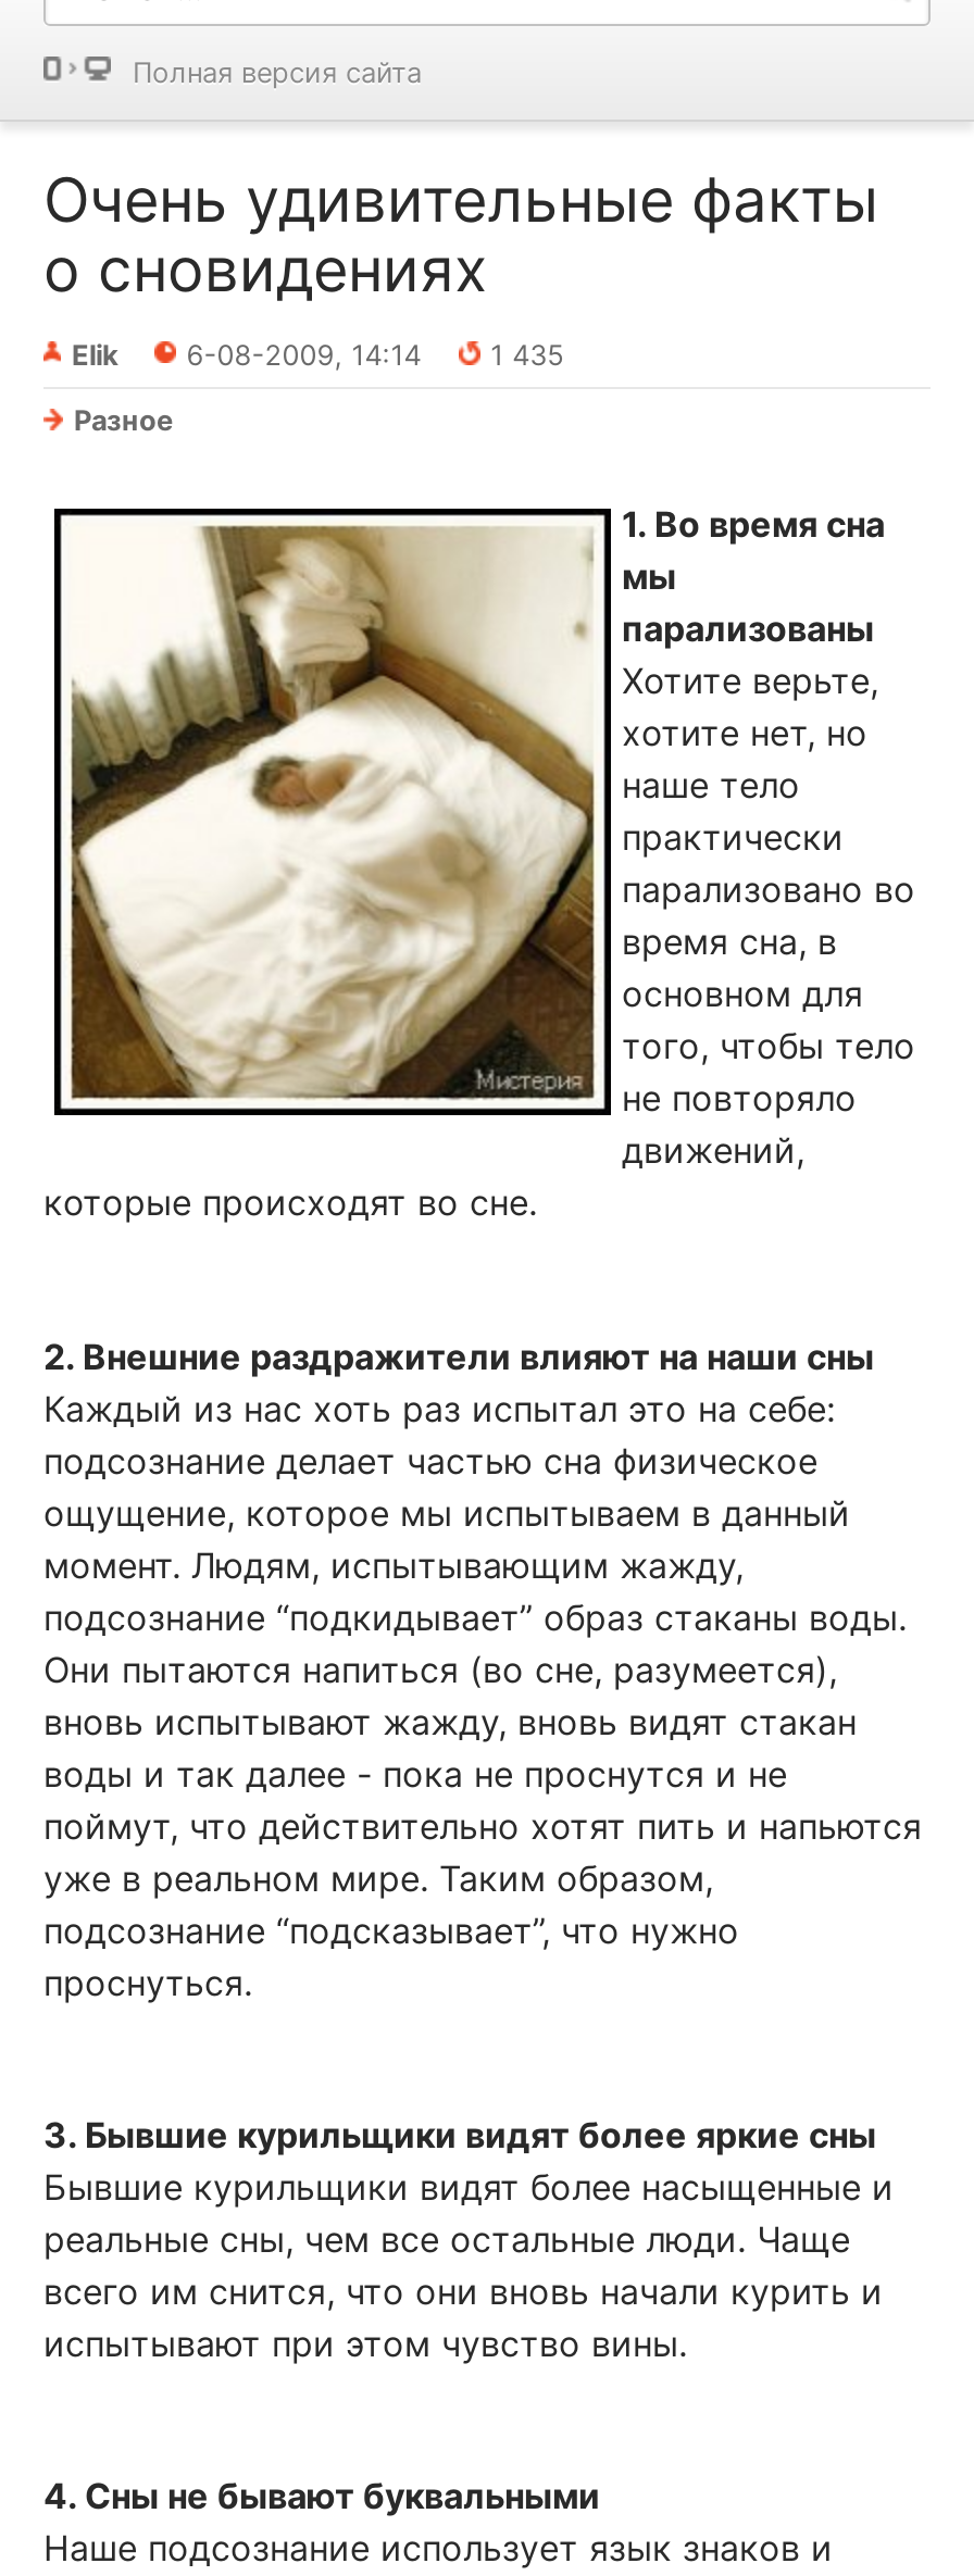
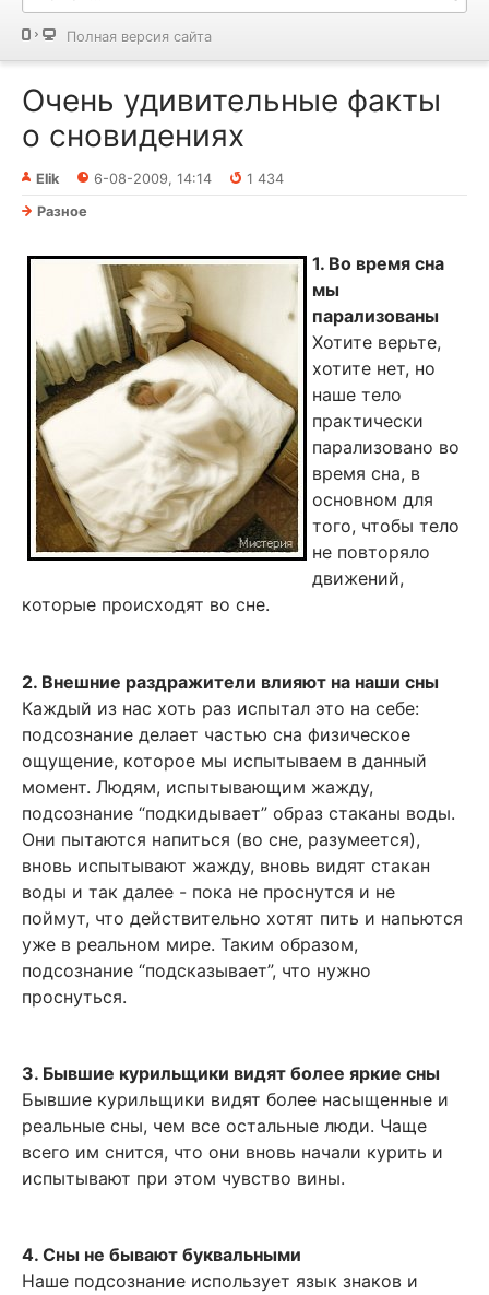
- 1 435
+ 1 434
